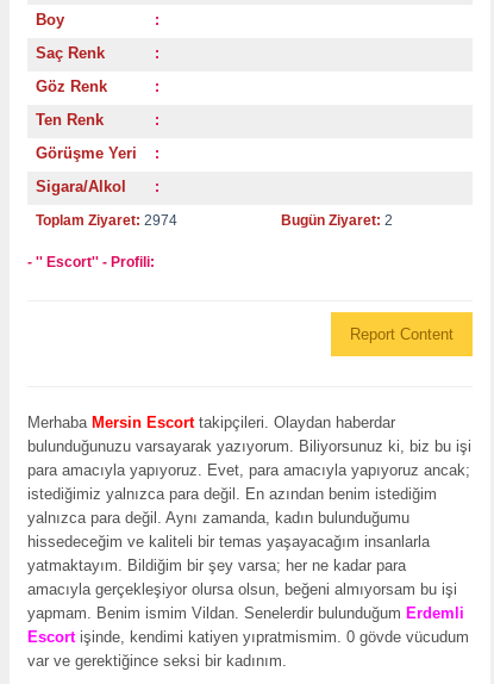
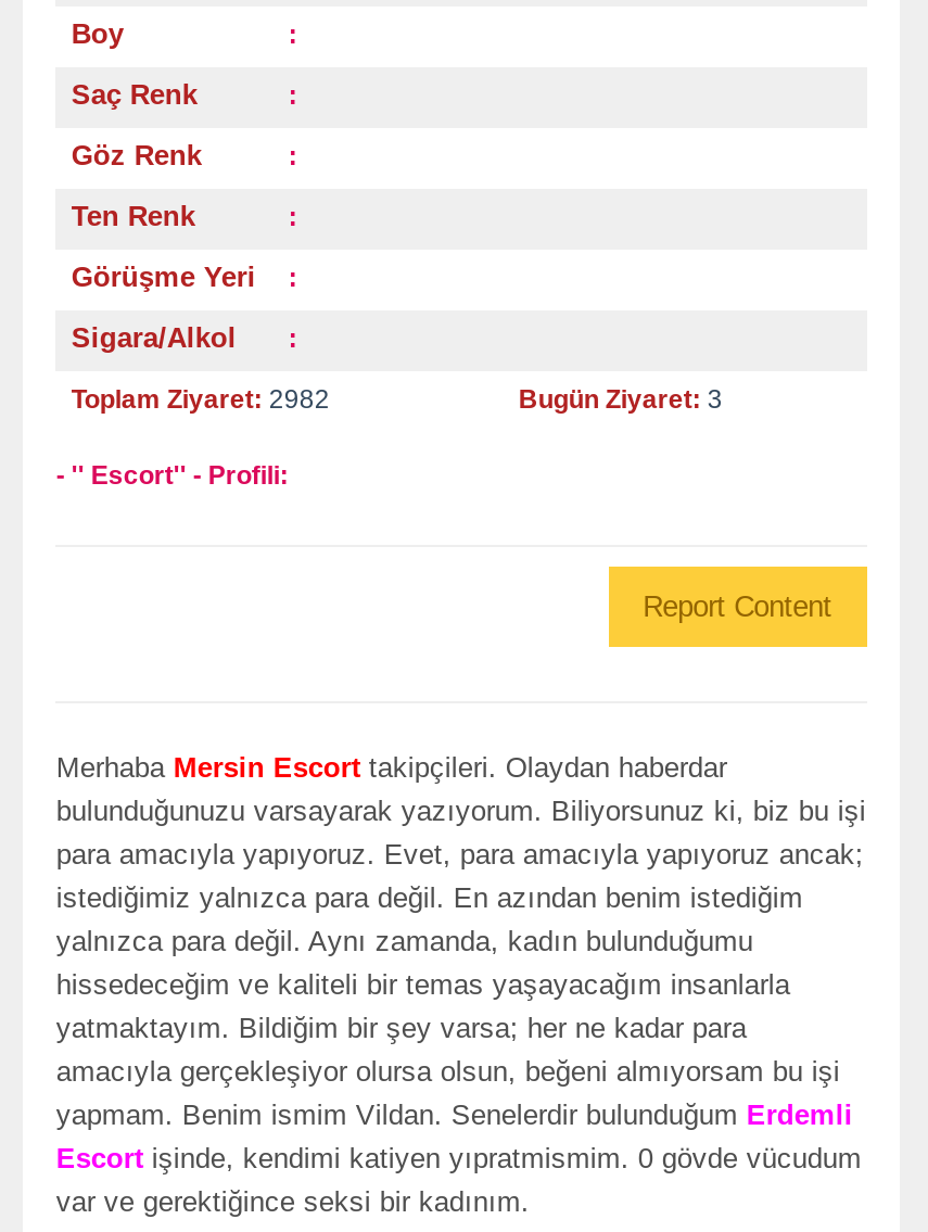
- Toplam Ziyaret: 2974
+ Toplam Ziyaret: 2982

- Bugün Ziyaret: 2
+ Bugün Ziyaret: 3
